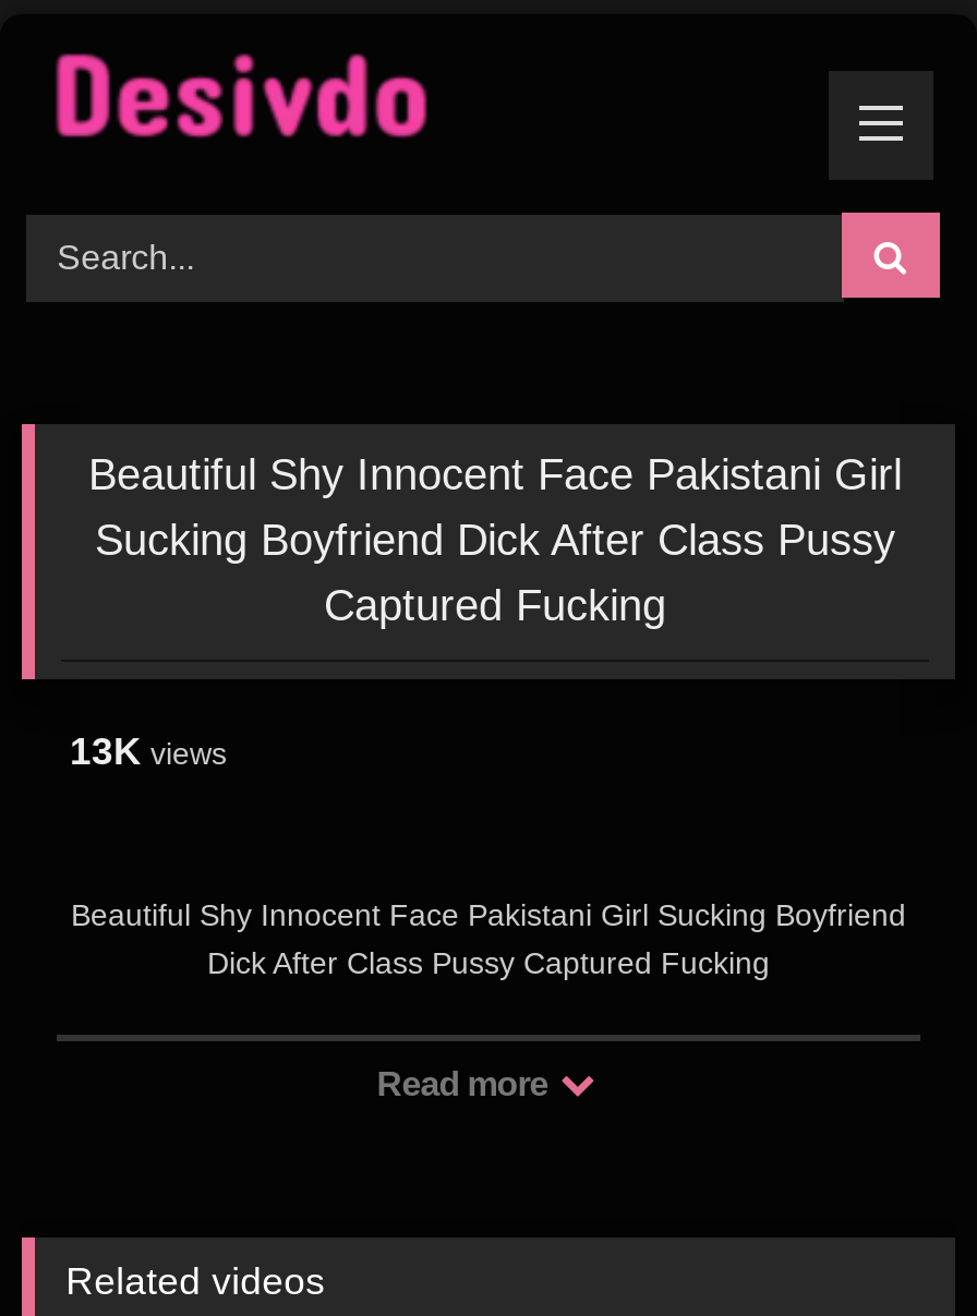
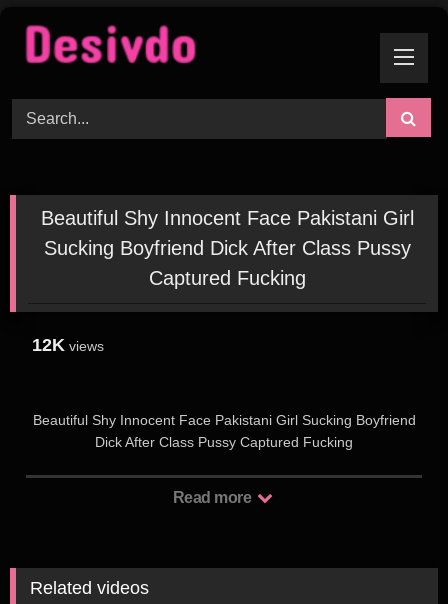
- 13K views
+ 12K views
